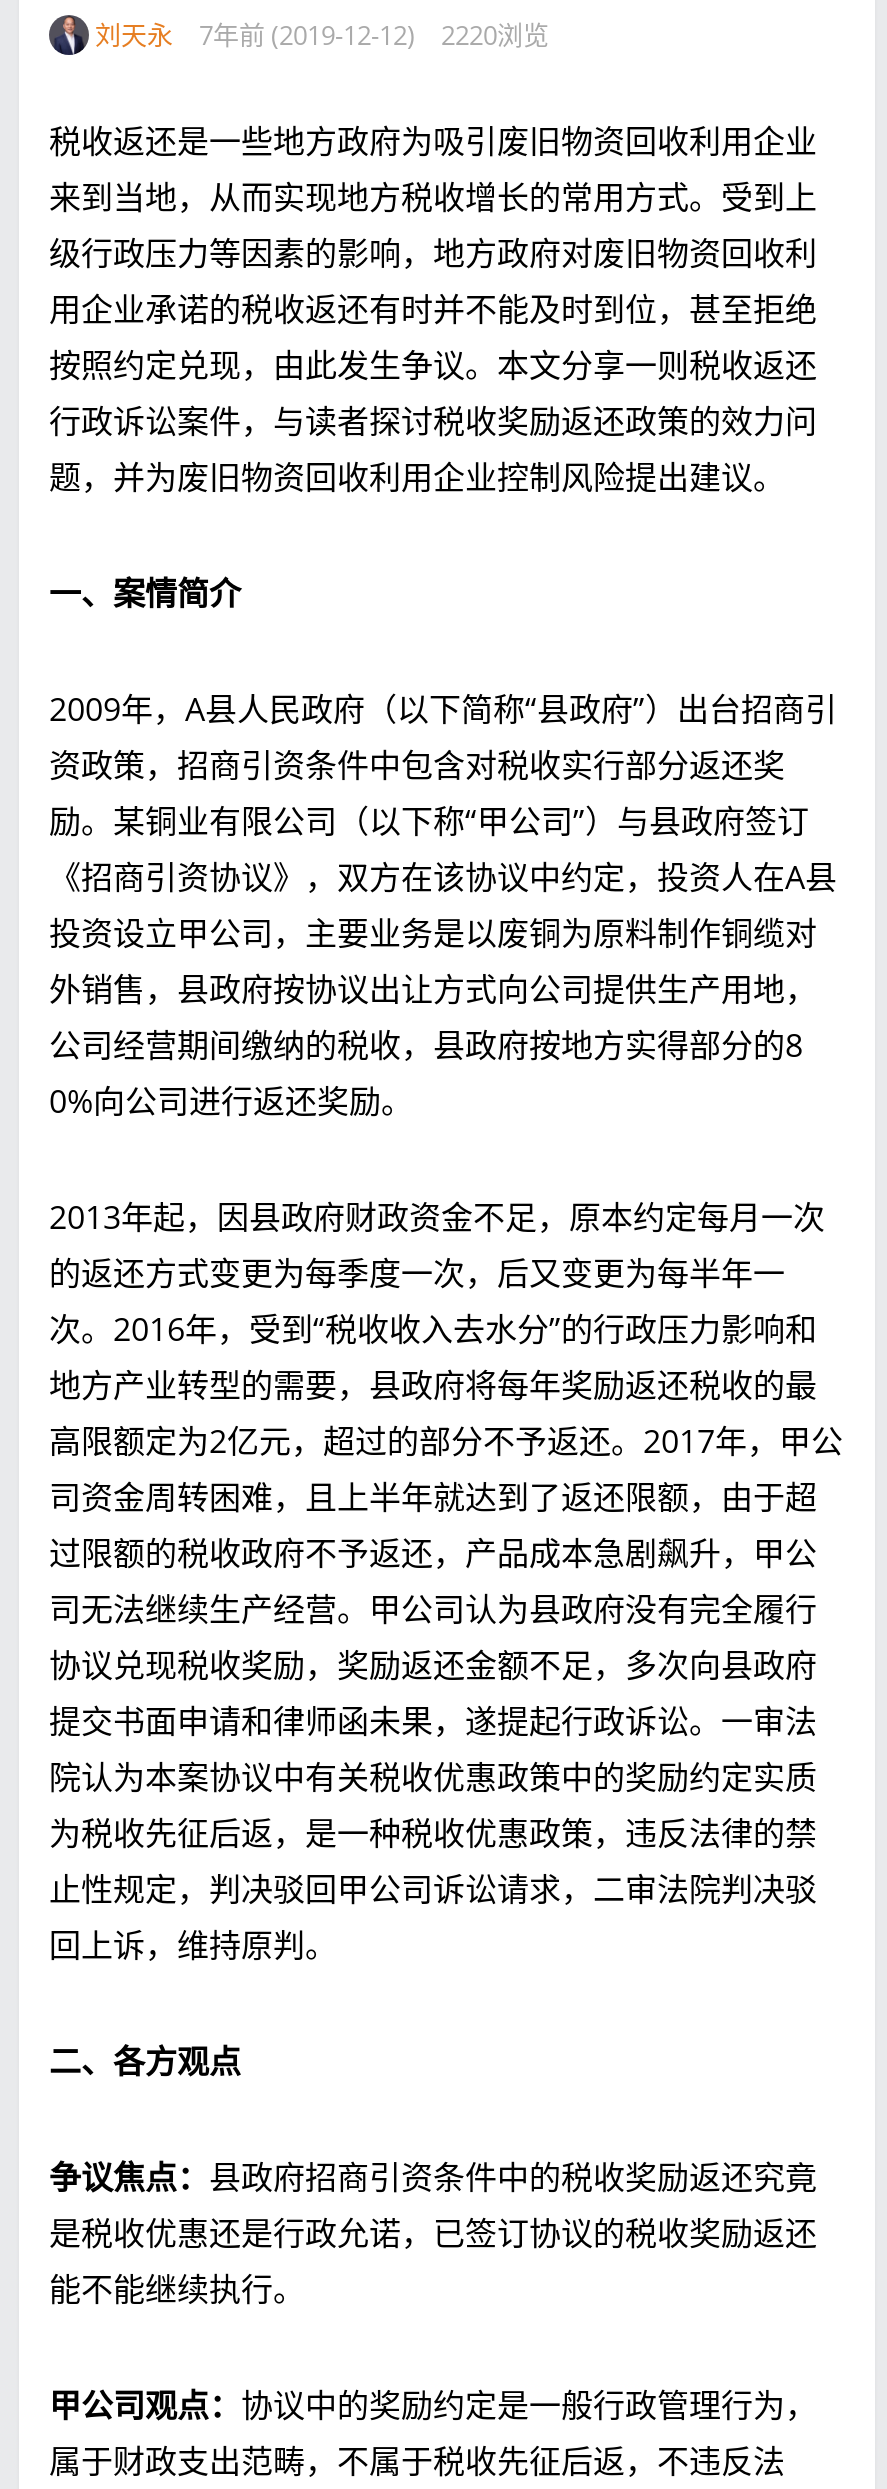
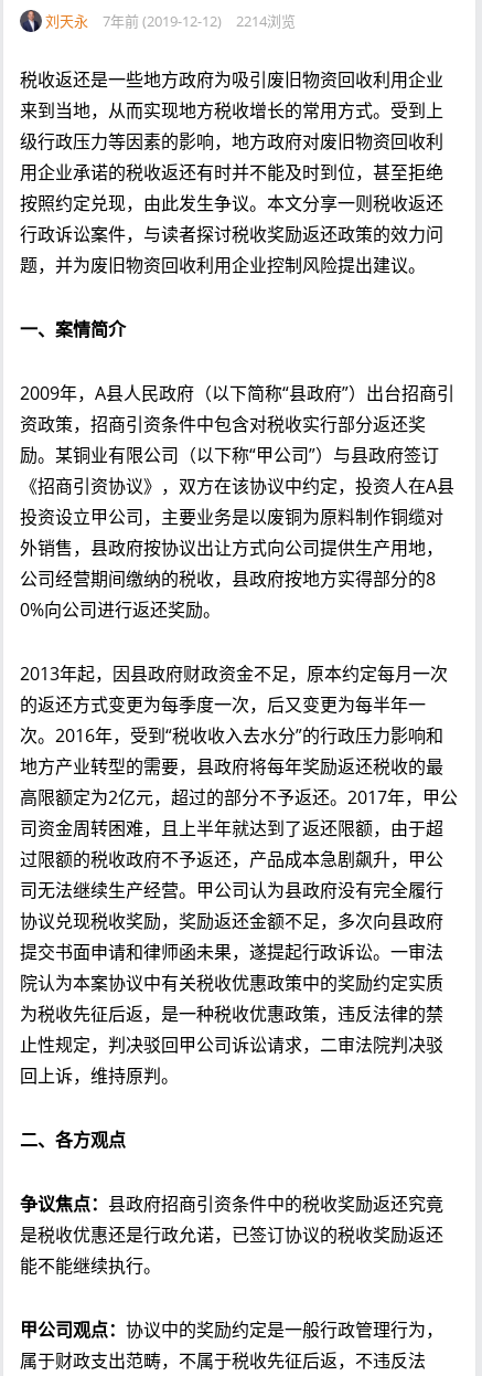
- 刘天永 7年前 (2019-12-12) 2220浏览
+ 刘天永 7年前 (2019-12-12) 2214浏览
